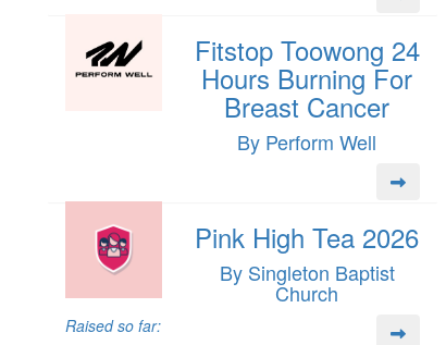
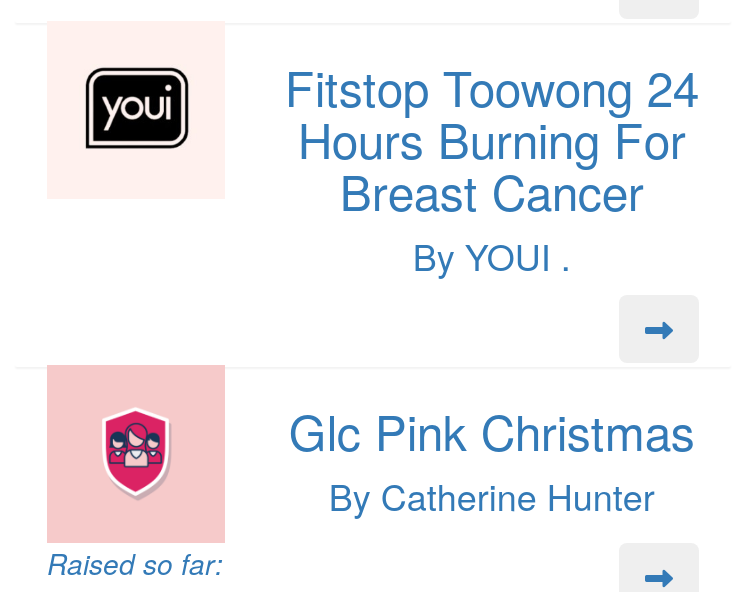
- [image]
+ [image]

- By Perform Well
+ By YOUI .

- Pink High Tea 2026
- By Singleton Baptist
- Church
+ Glc Pink Christmas
+ By Catherine Hunter
